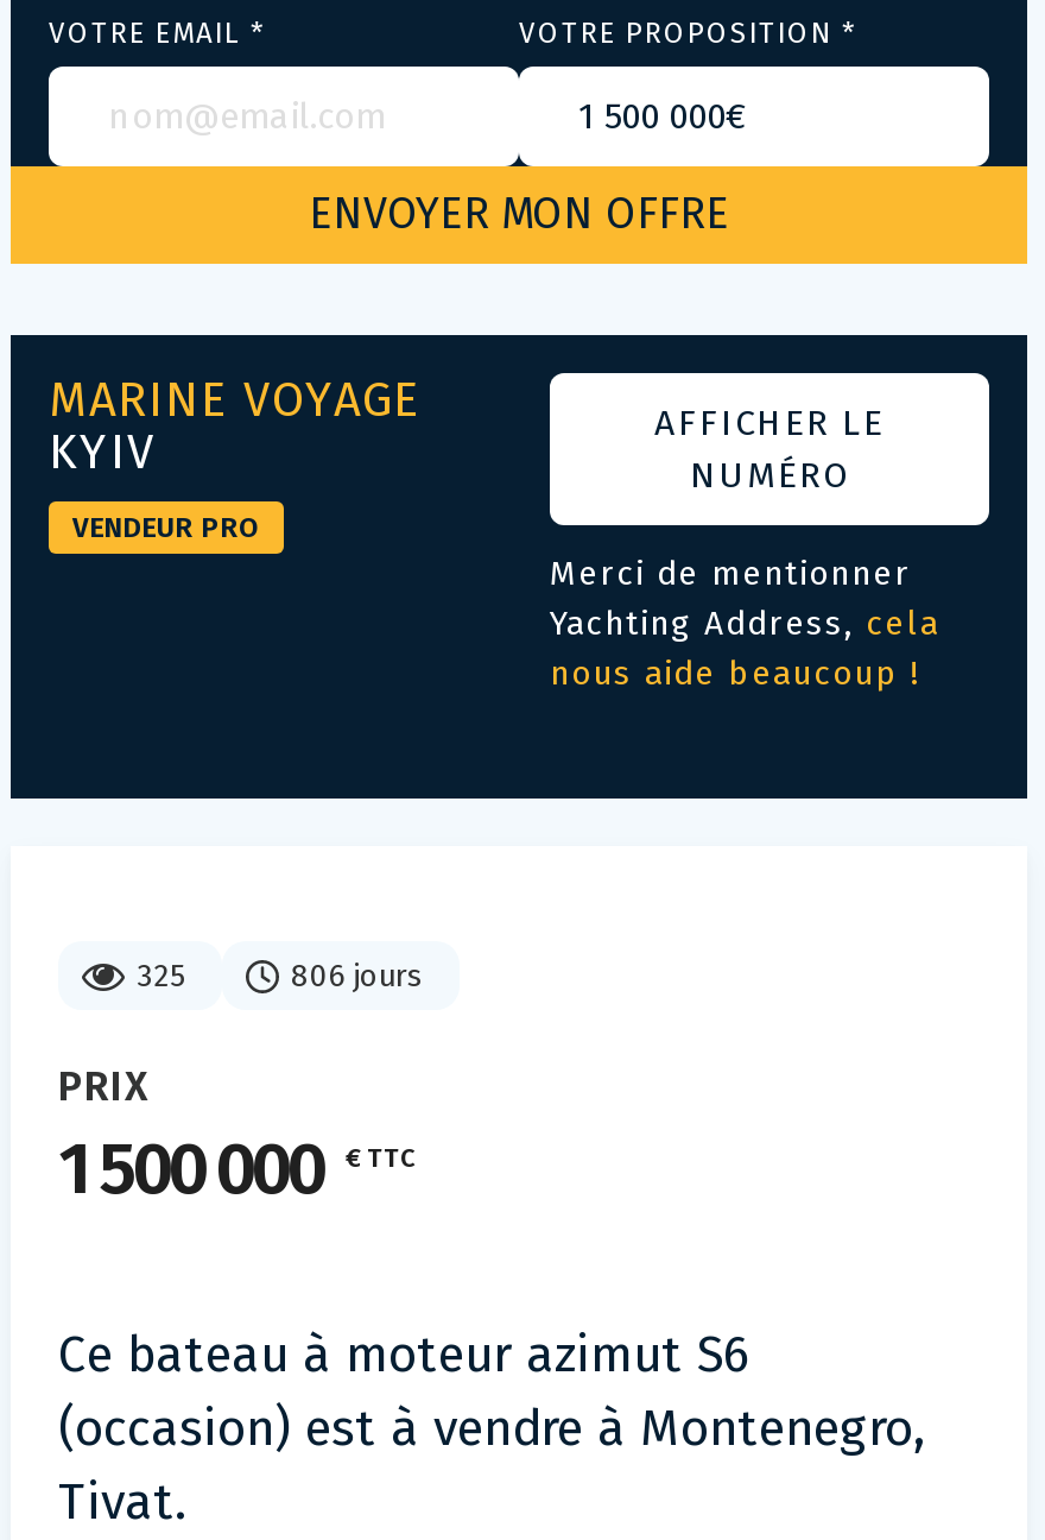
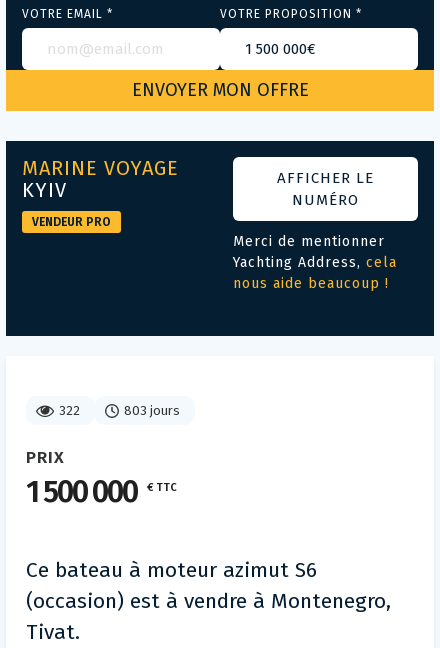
- 325
+ 322

- 806 jours
+ 803 jours
